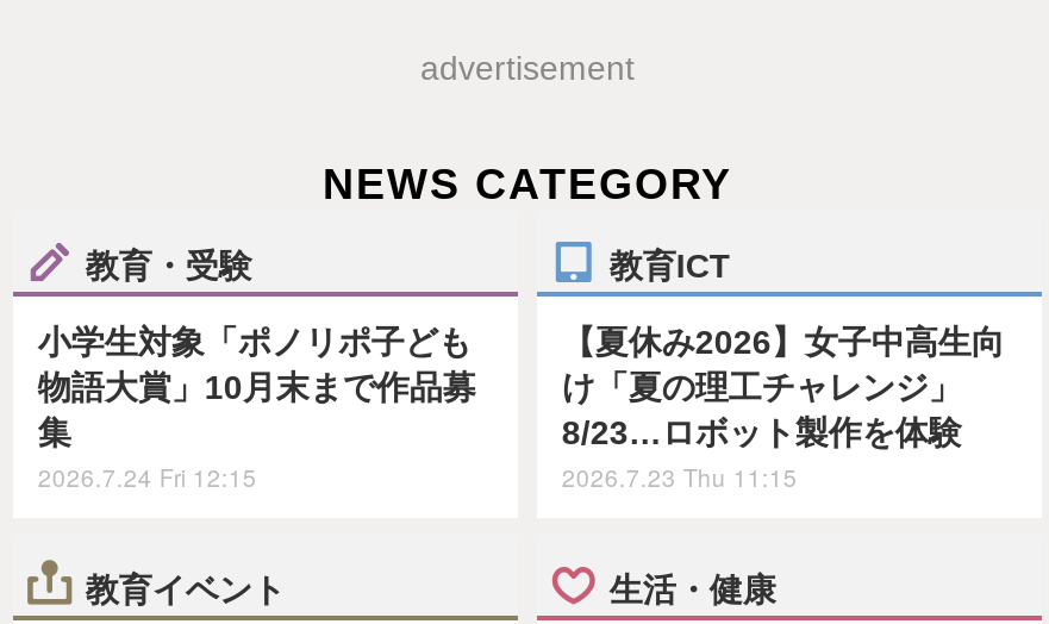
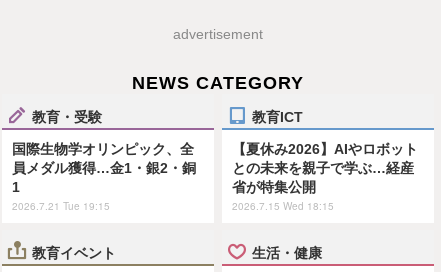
- 小学生対象「ポノリポ子ども
- 物語大賞」10月末まで作品募
- 集
- 2026.7.24 Fri 12:15
+ 国際生物学オリンピック、全
+ 員メダル獲得…金1・銀2・銅
+ 1
+ 2026.7.21 Tue 19:15

- 【夏休み2026】女子中高生向
- け「夏の理工チャレンジ」
- 8/23…ロボット製作を体験
- 2026.7.23 Thu 11:15
+ 【夏休み2026】AIやロボット
+ との未来を親子で学ぶ…経産
+ 省が特集公開
+ 2026.7.15 Wed 18:15
